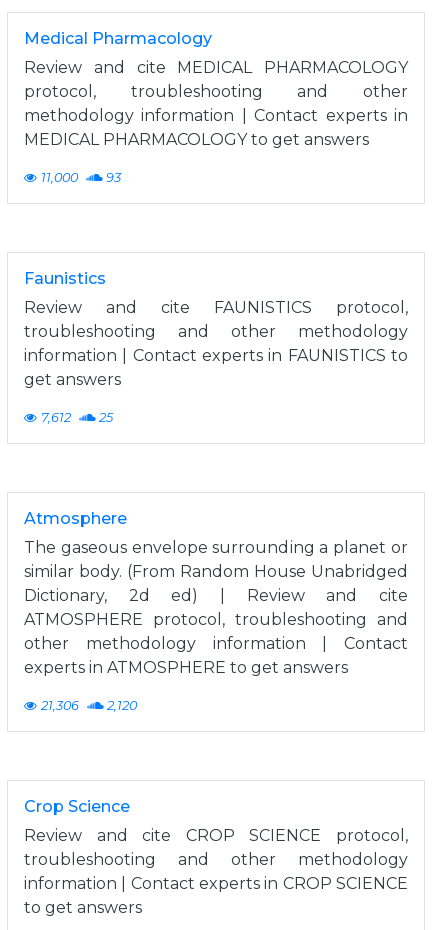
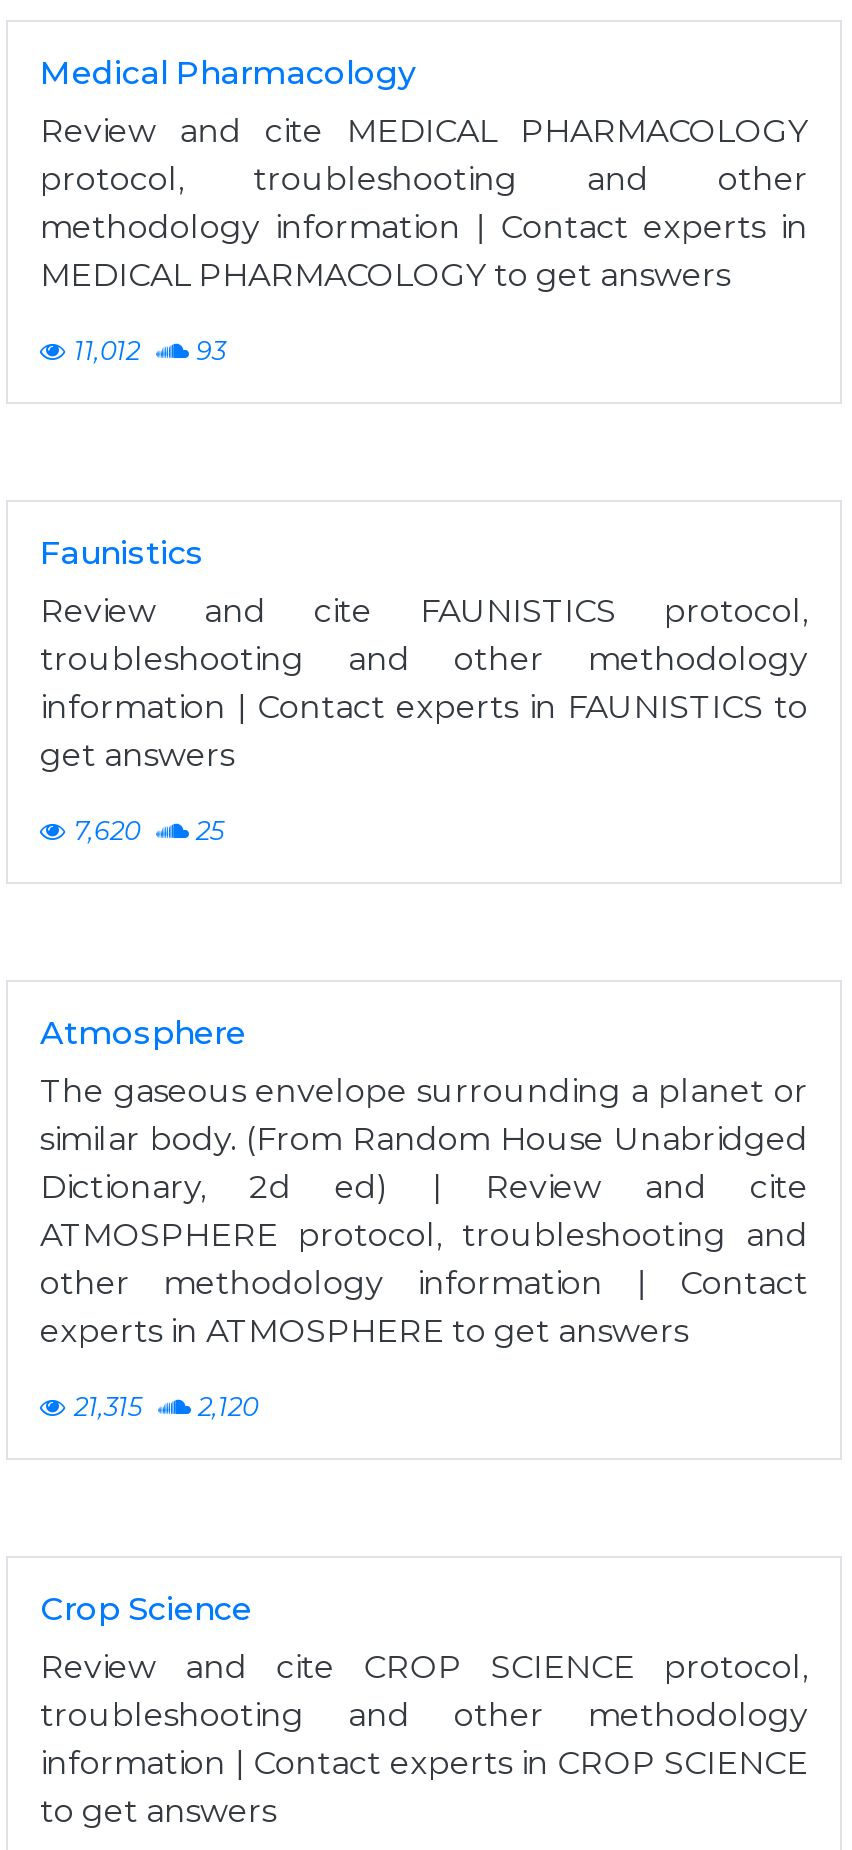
- 11,000 93
+ 11,012 93

- 7,612 25
+ 7,620 25

- 21,306 2,120
+ 21,315 2,120
